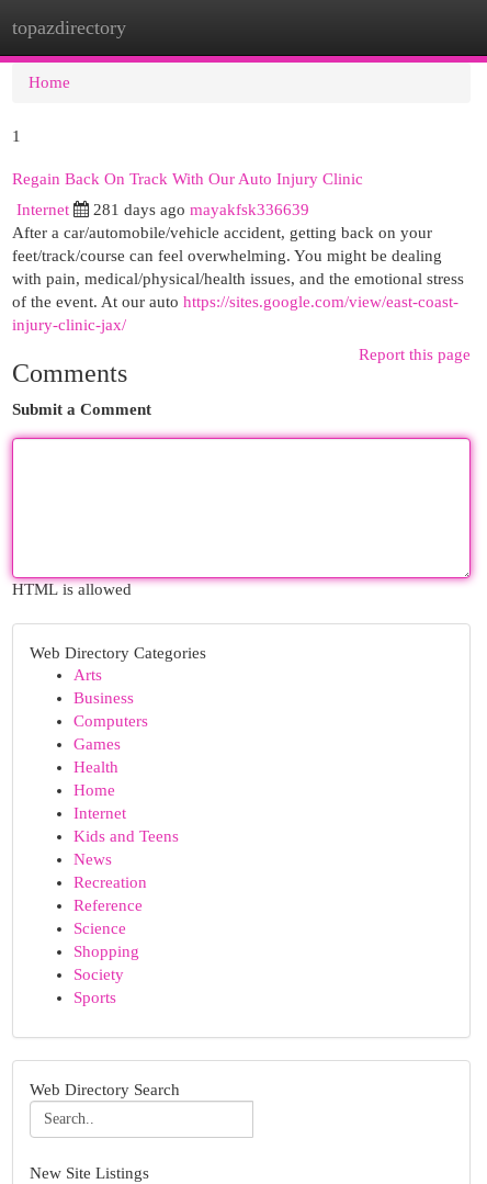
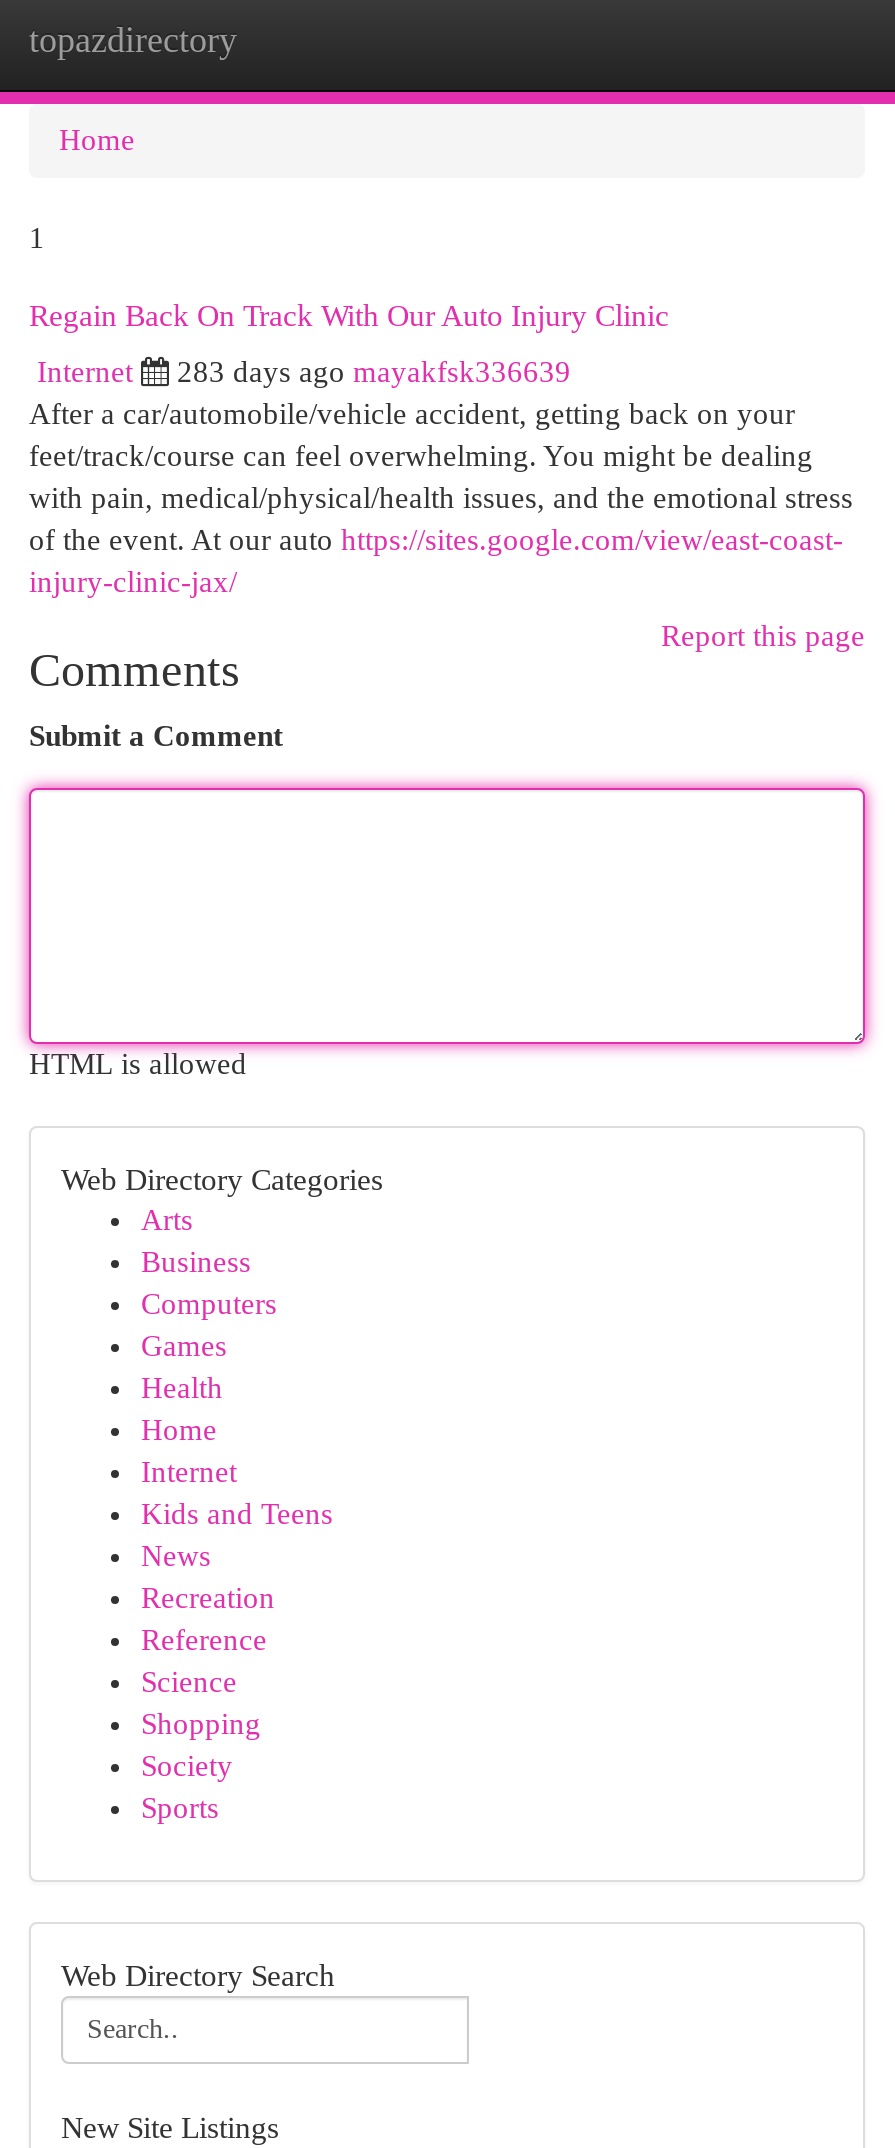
- 281 days ago mayakfsk336639
+ 283 days ago mayakfsk336639
